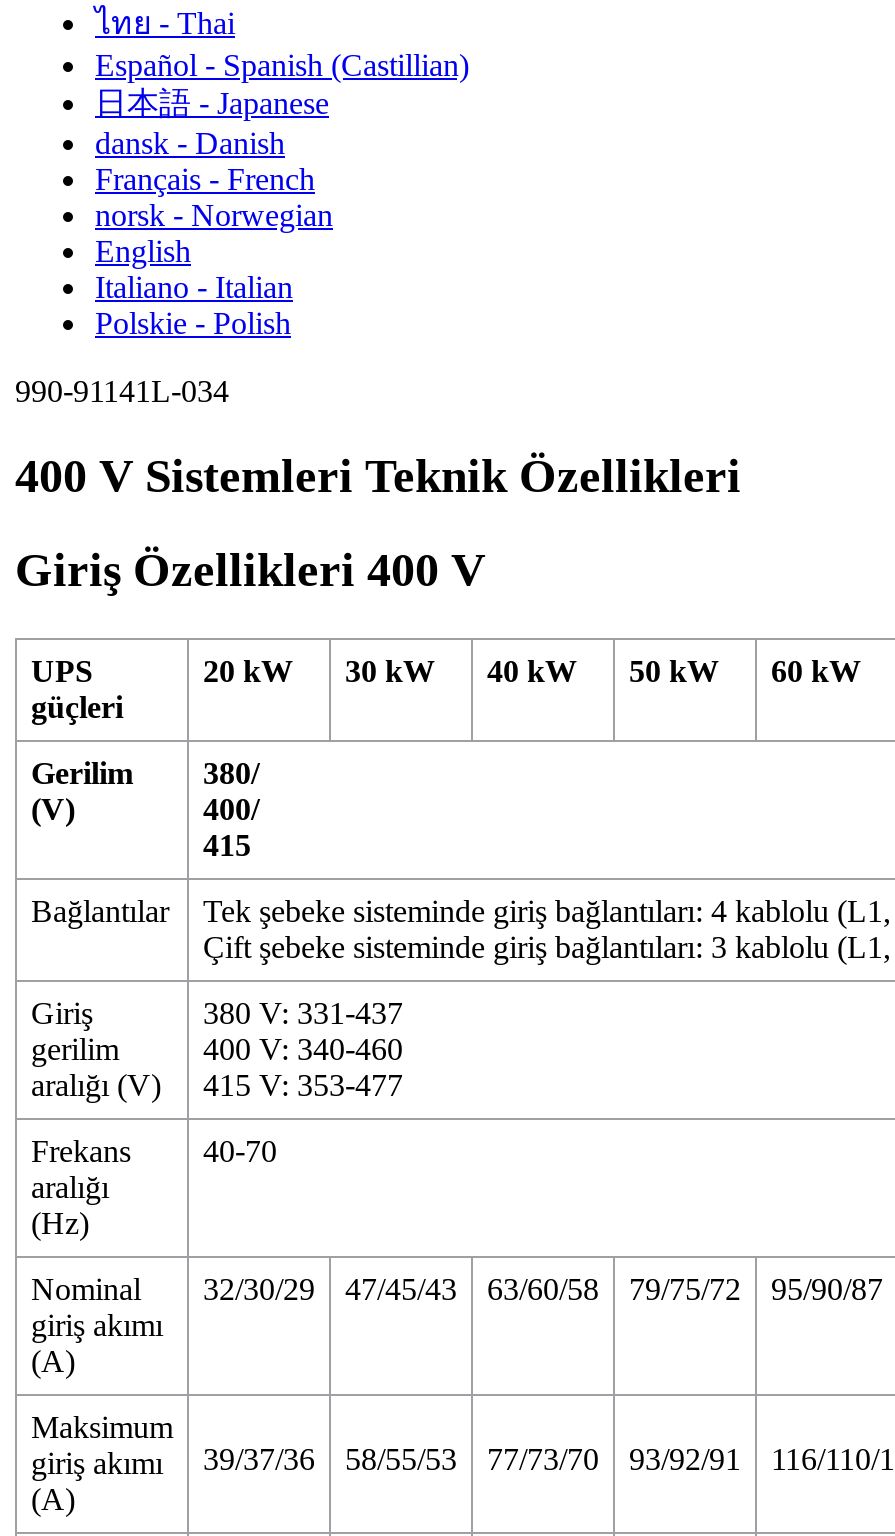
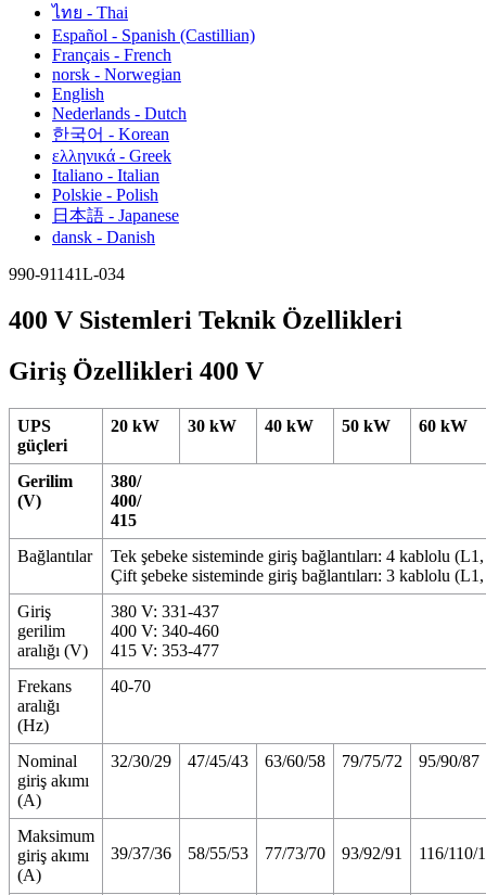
moved down: 日本語 - Japanese | dansk - Danish

moved up: Français - French | norsk - Norwegian | English

+ Nederlands - Dutch
+ 한국어 - Korean
+ ελληνικά - Greek
